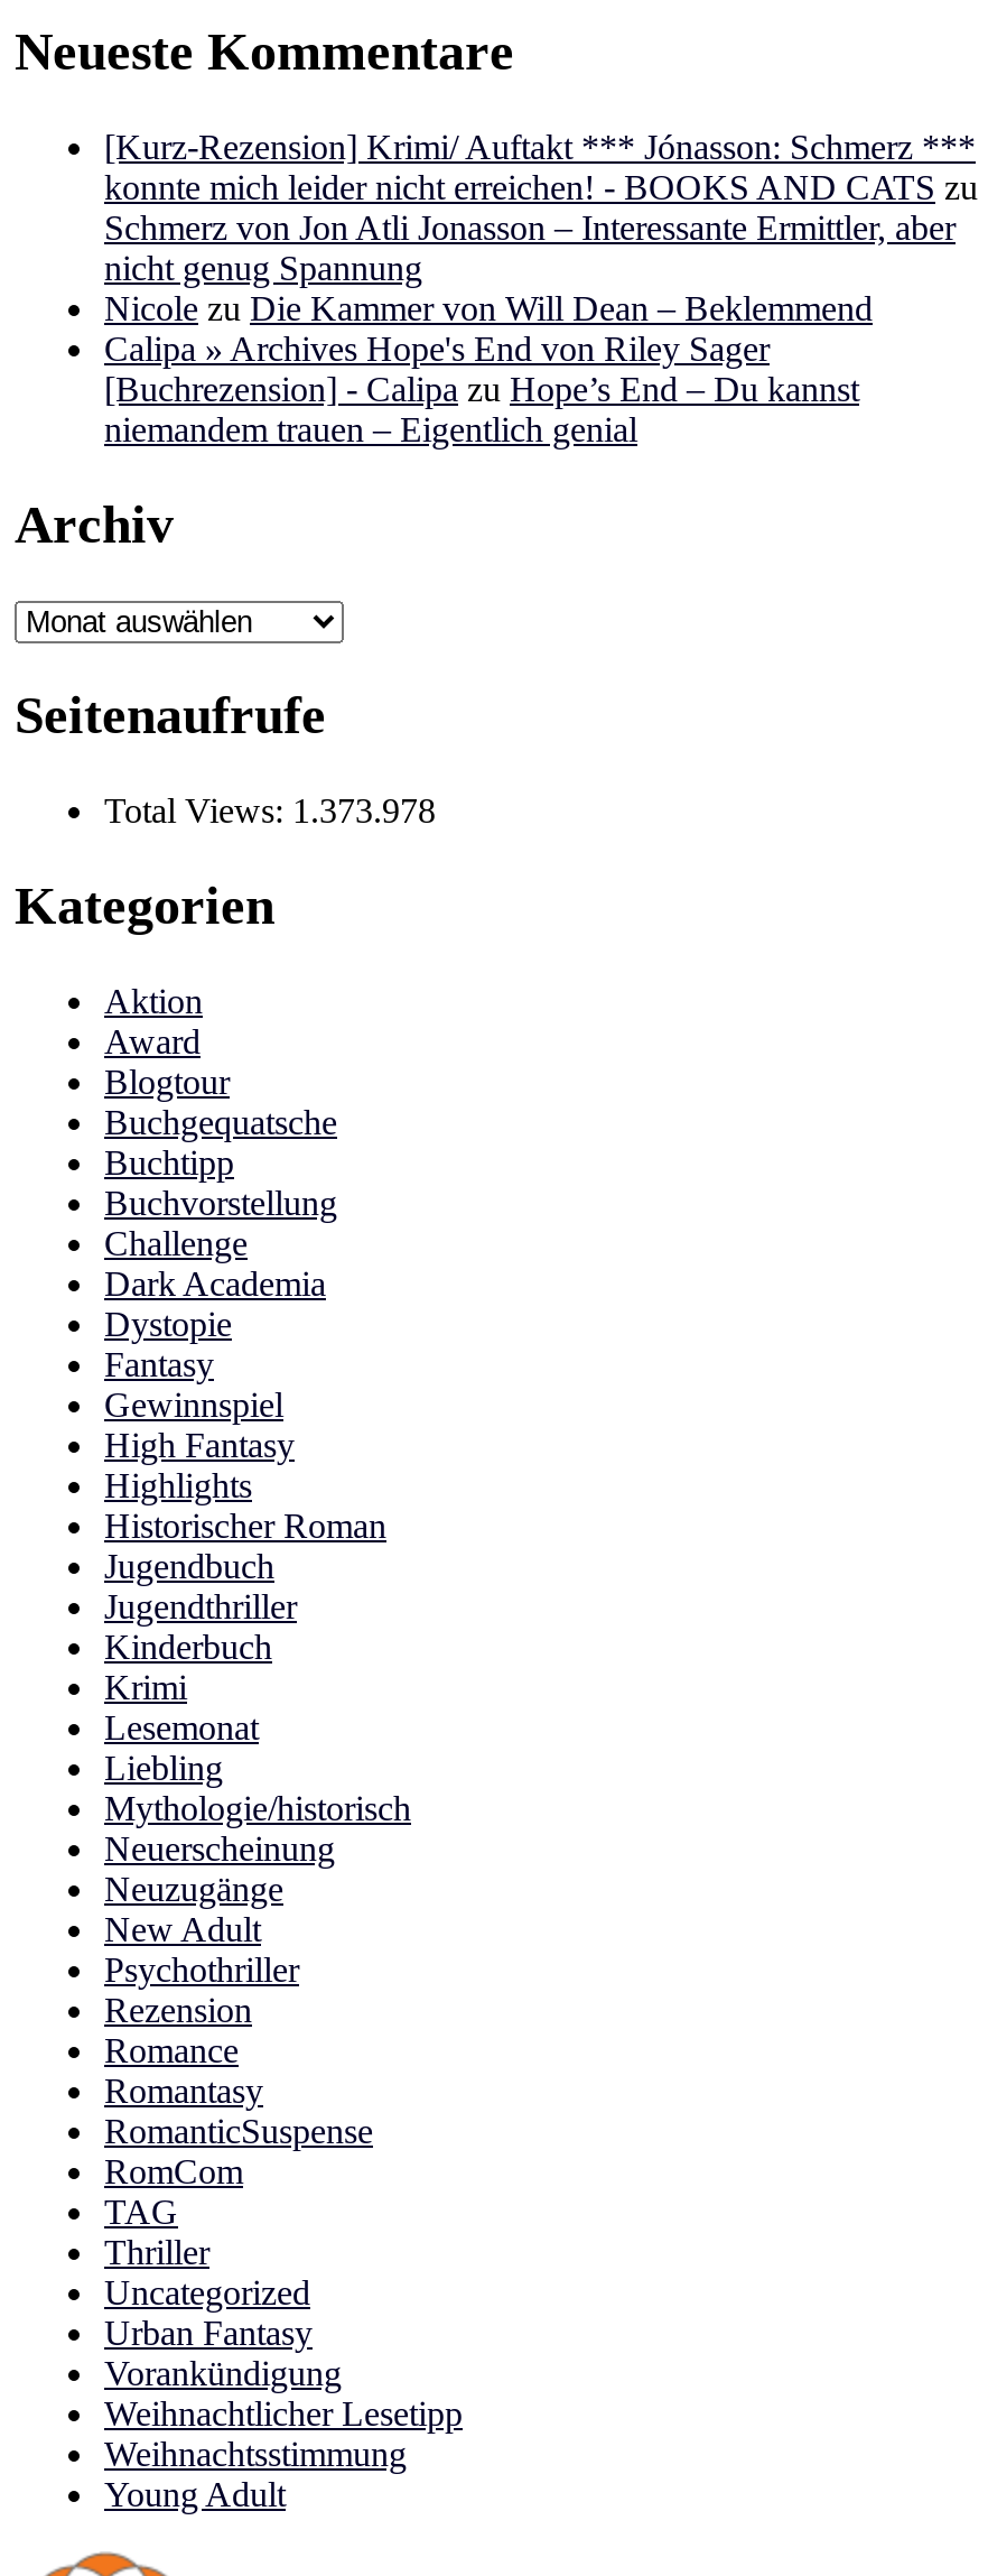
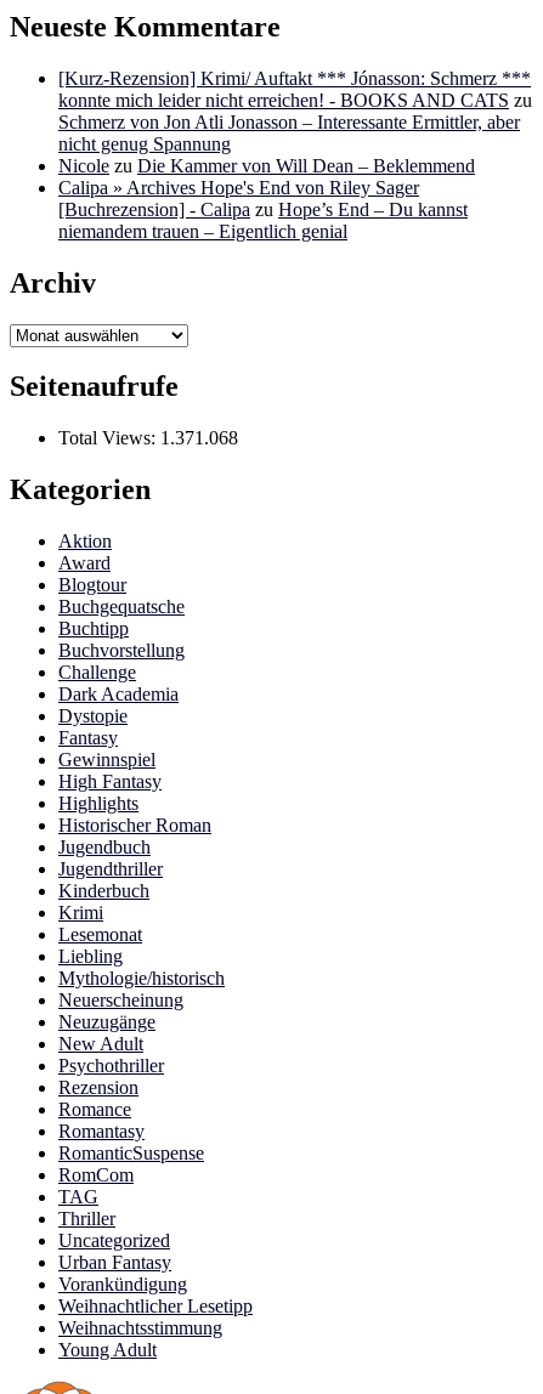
- Total Views: 1.373.978
+ Total Views: 1.371.068
